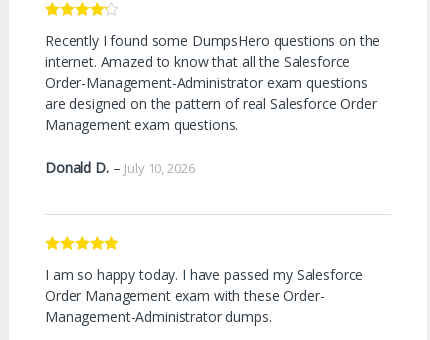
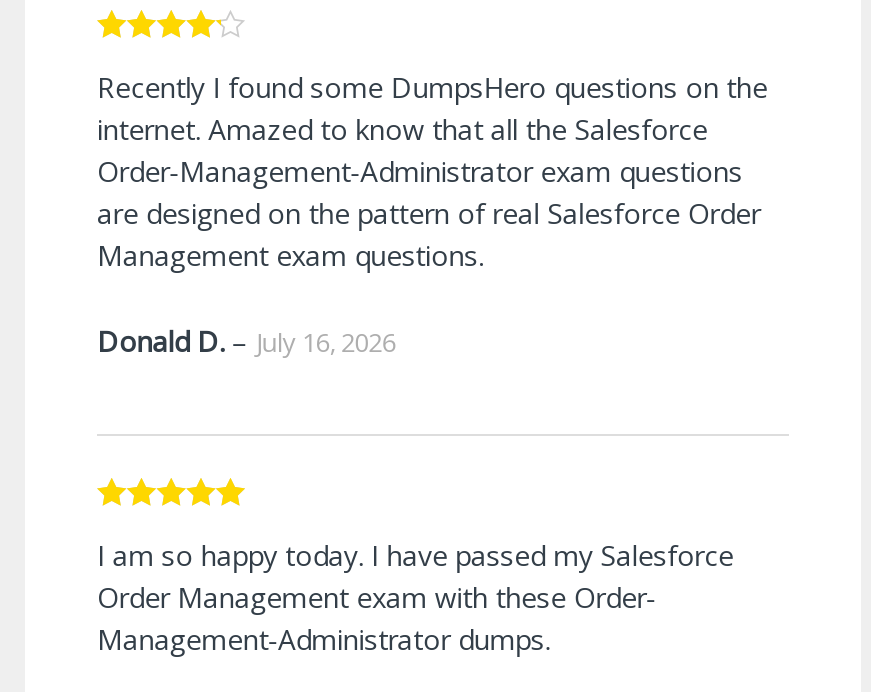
- Donald D. – July 10, 2026
+ Donald D. – July 16, 2026
